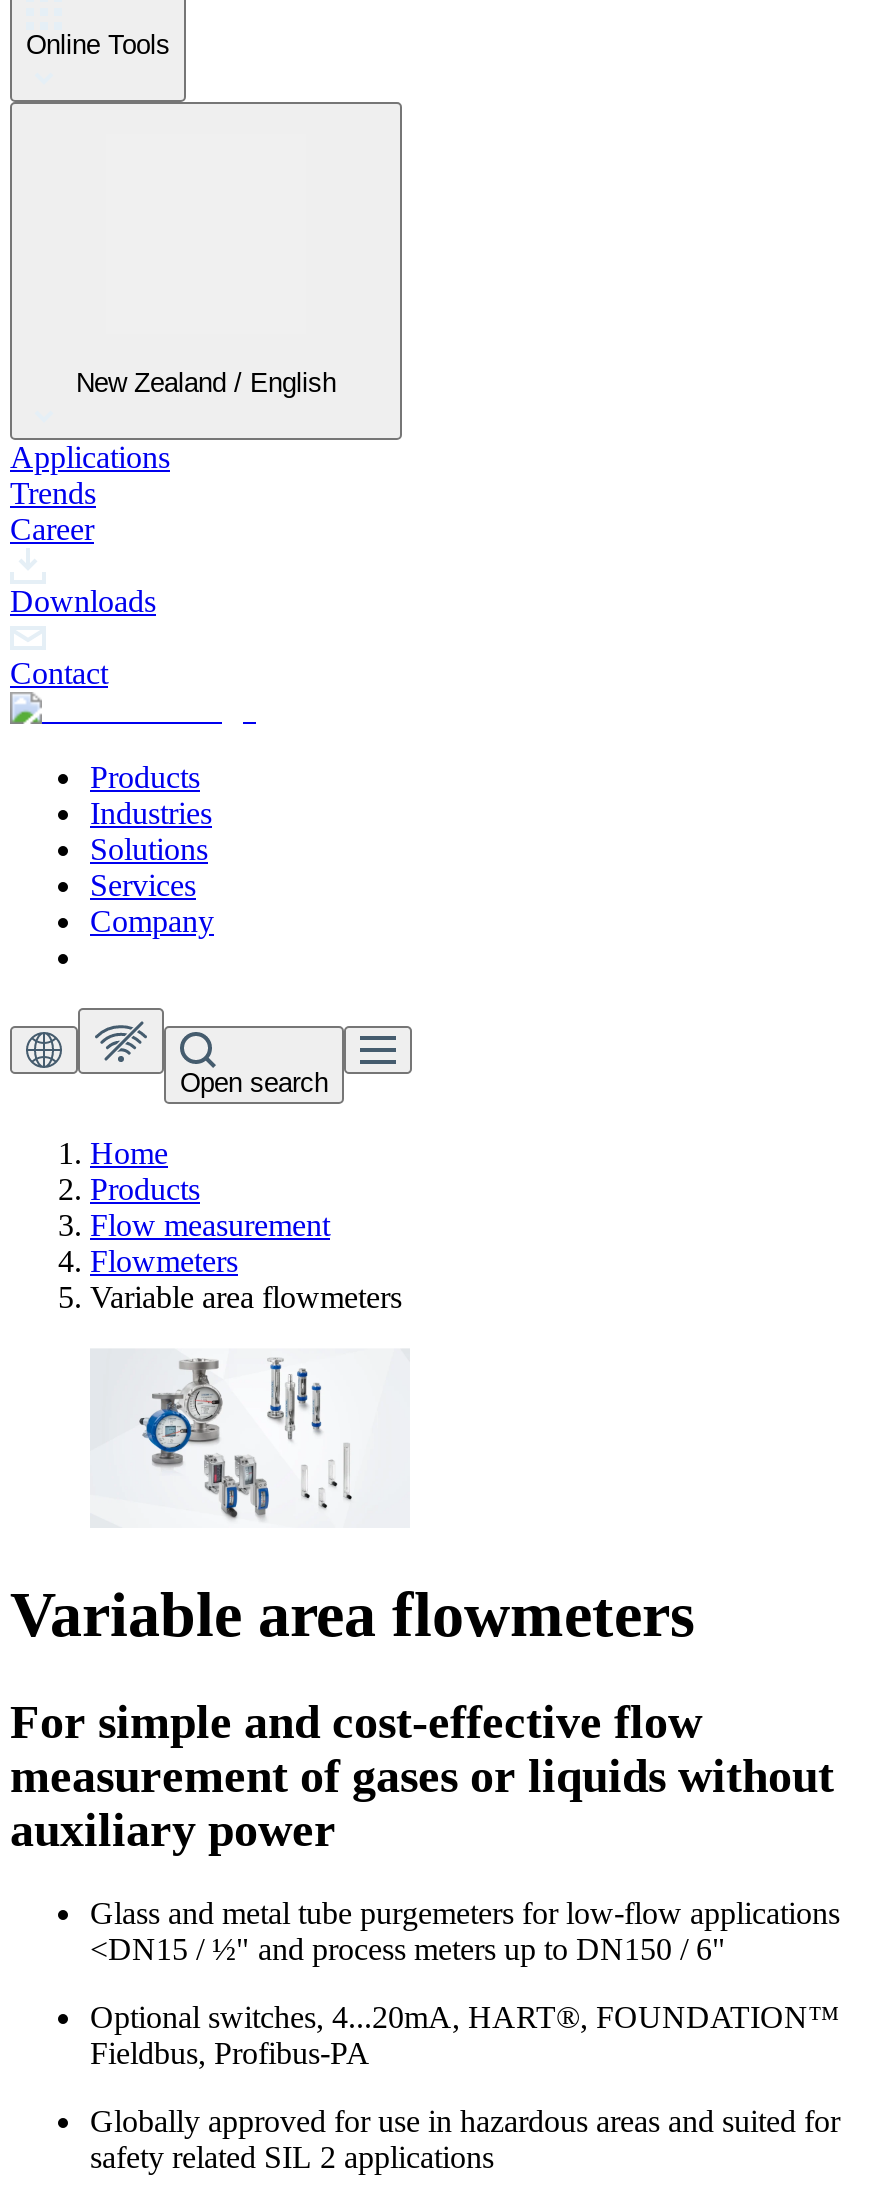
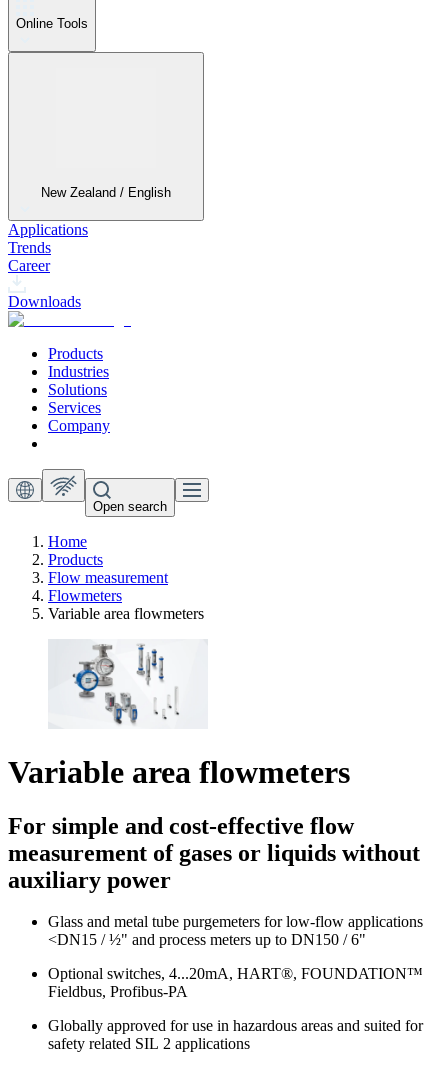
- Contact
